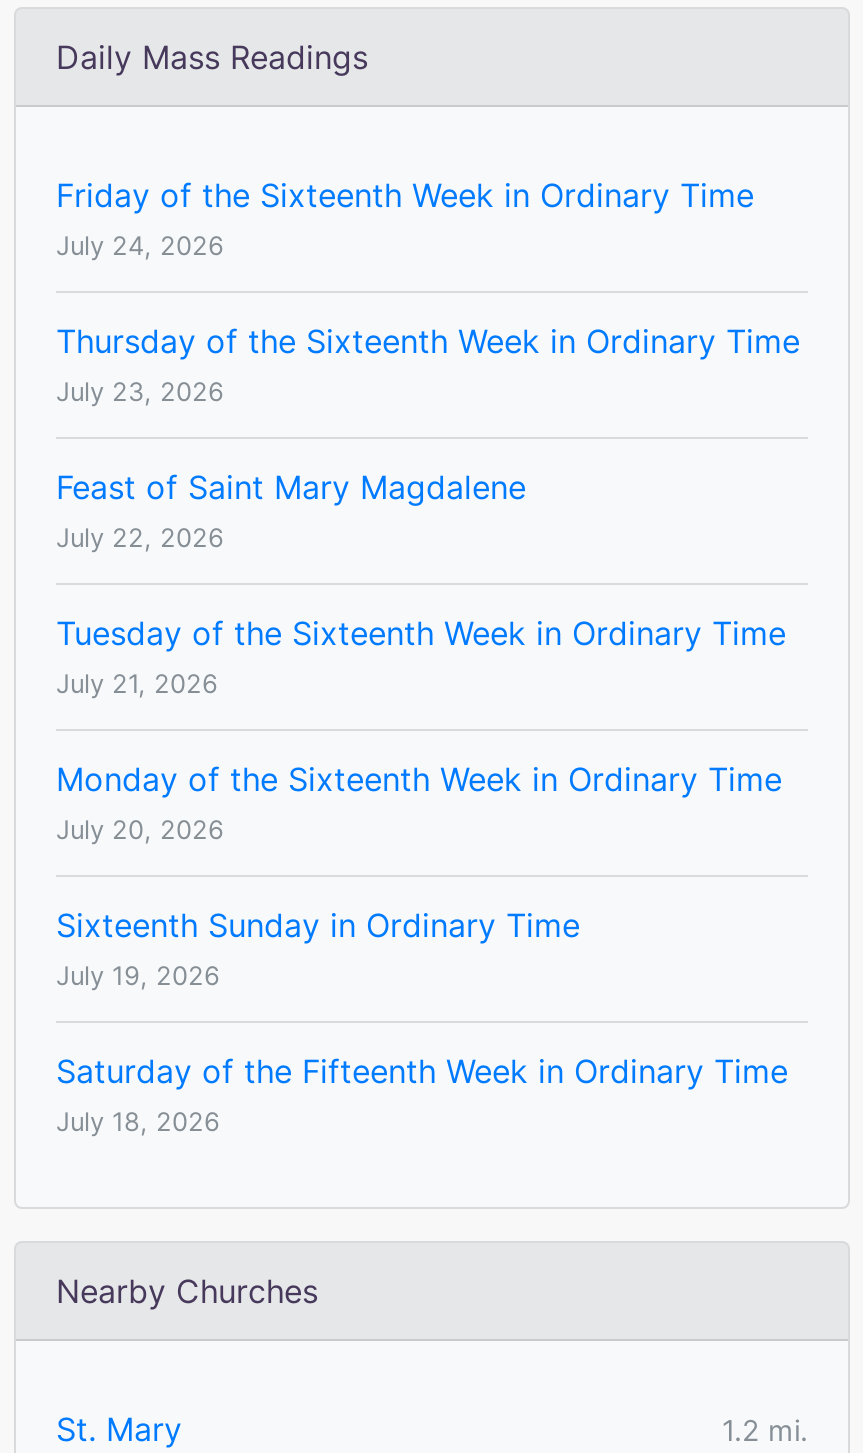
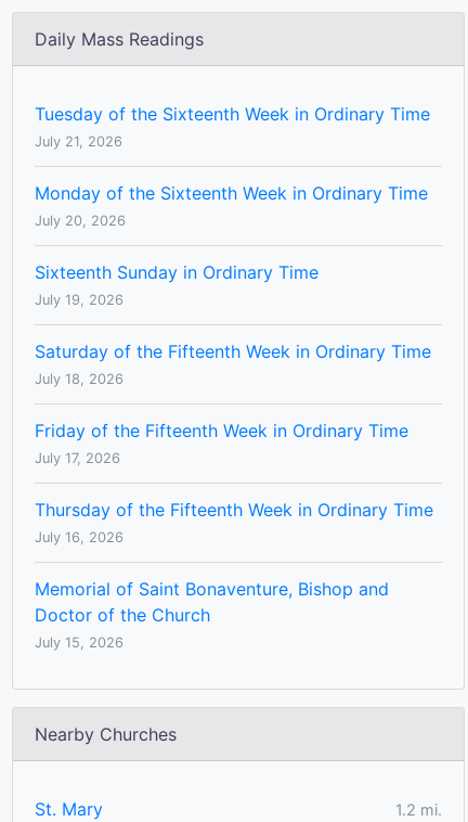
- Friday of the Sixteenth Week in Ordinary Time
- July 24, 2026
- Thursday of the Sixteenth Week in Ordinary Time
- July 23, 2026
- Feast of Saint Mary Magdalene
- July 22, 2026

moved up: Tuesday of the Sixteenth Week in Ordinary Time | July 21, 2026 | Monday of the Sixteenth Week in Ordinary Time | July 20, 2026 | Sixteenth Sunday in Ordinary Time | July 19, 2026 | Saturday of the Fifteenth Week in Ordinary Time | July 18, 2026

+ Friday of the Fifteenth Week in Ordinary Time
+ July 17, 2026
+ Thursday of the Fifteenth Week in Ordinary Time
+ July 16, 2026
+ Memorial of Saint Bonaventure, Bishop and
+ Doctor of the Church
+ July 15, 2026
